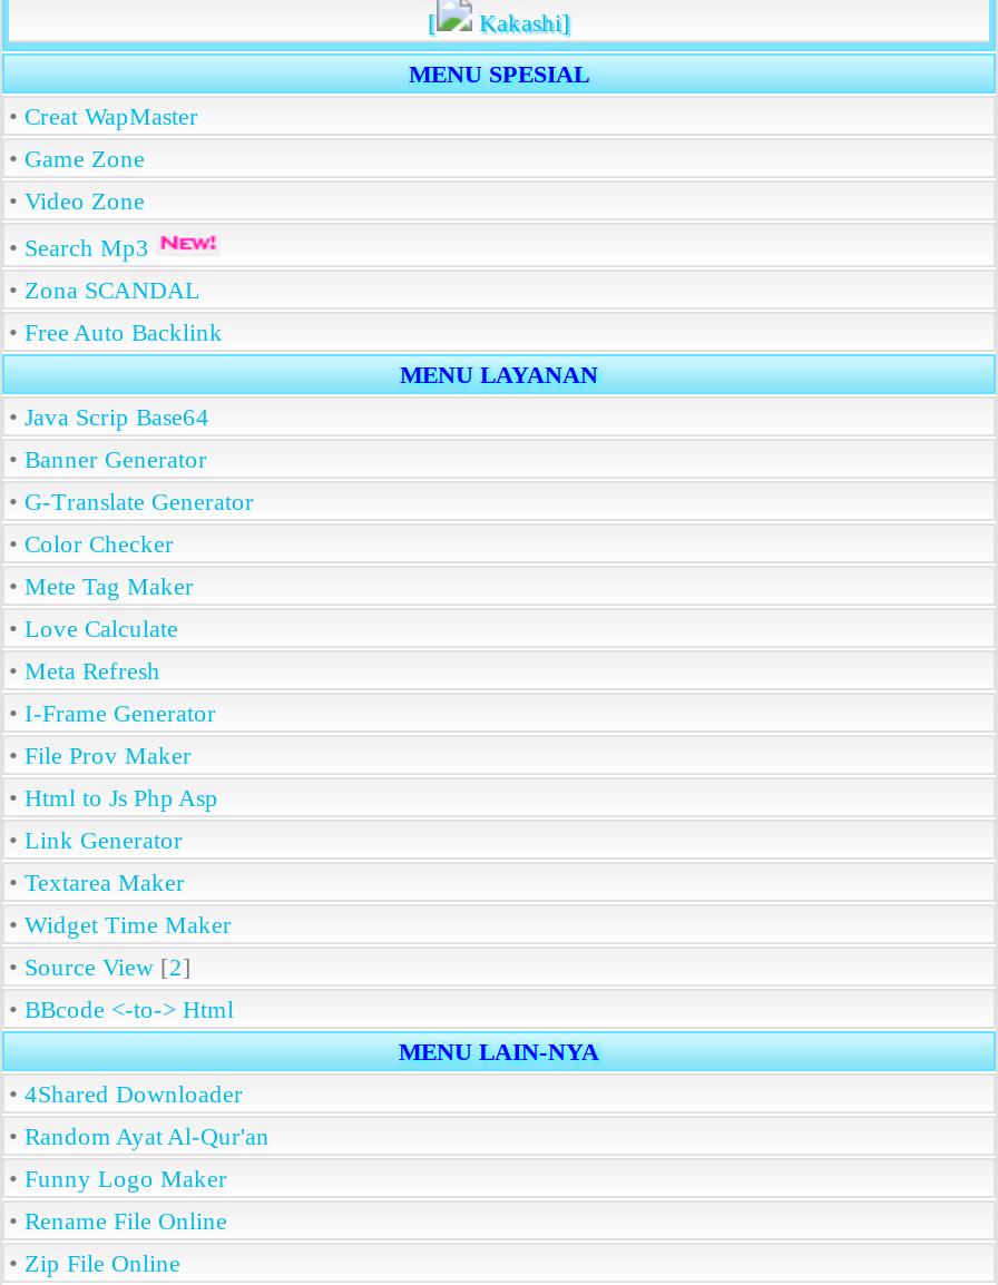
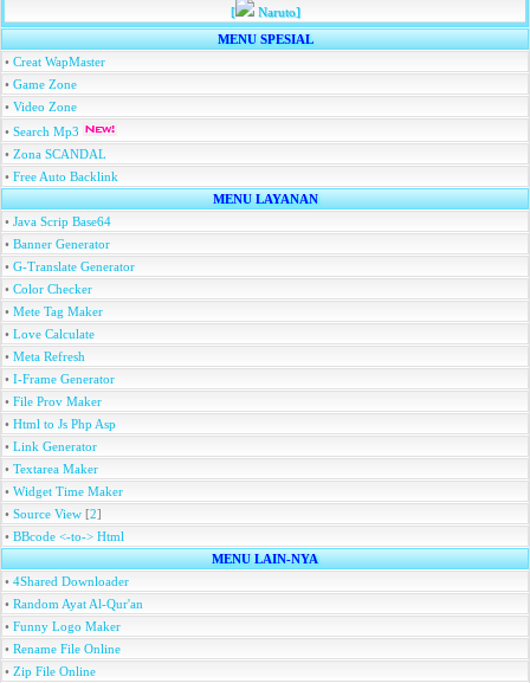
- Kakashi]
+ Naruto]
